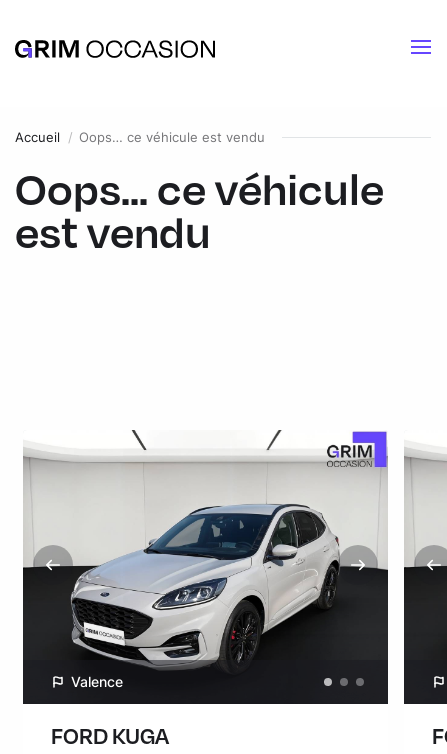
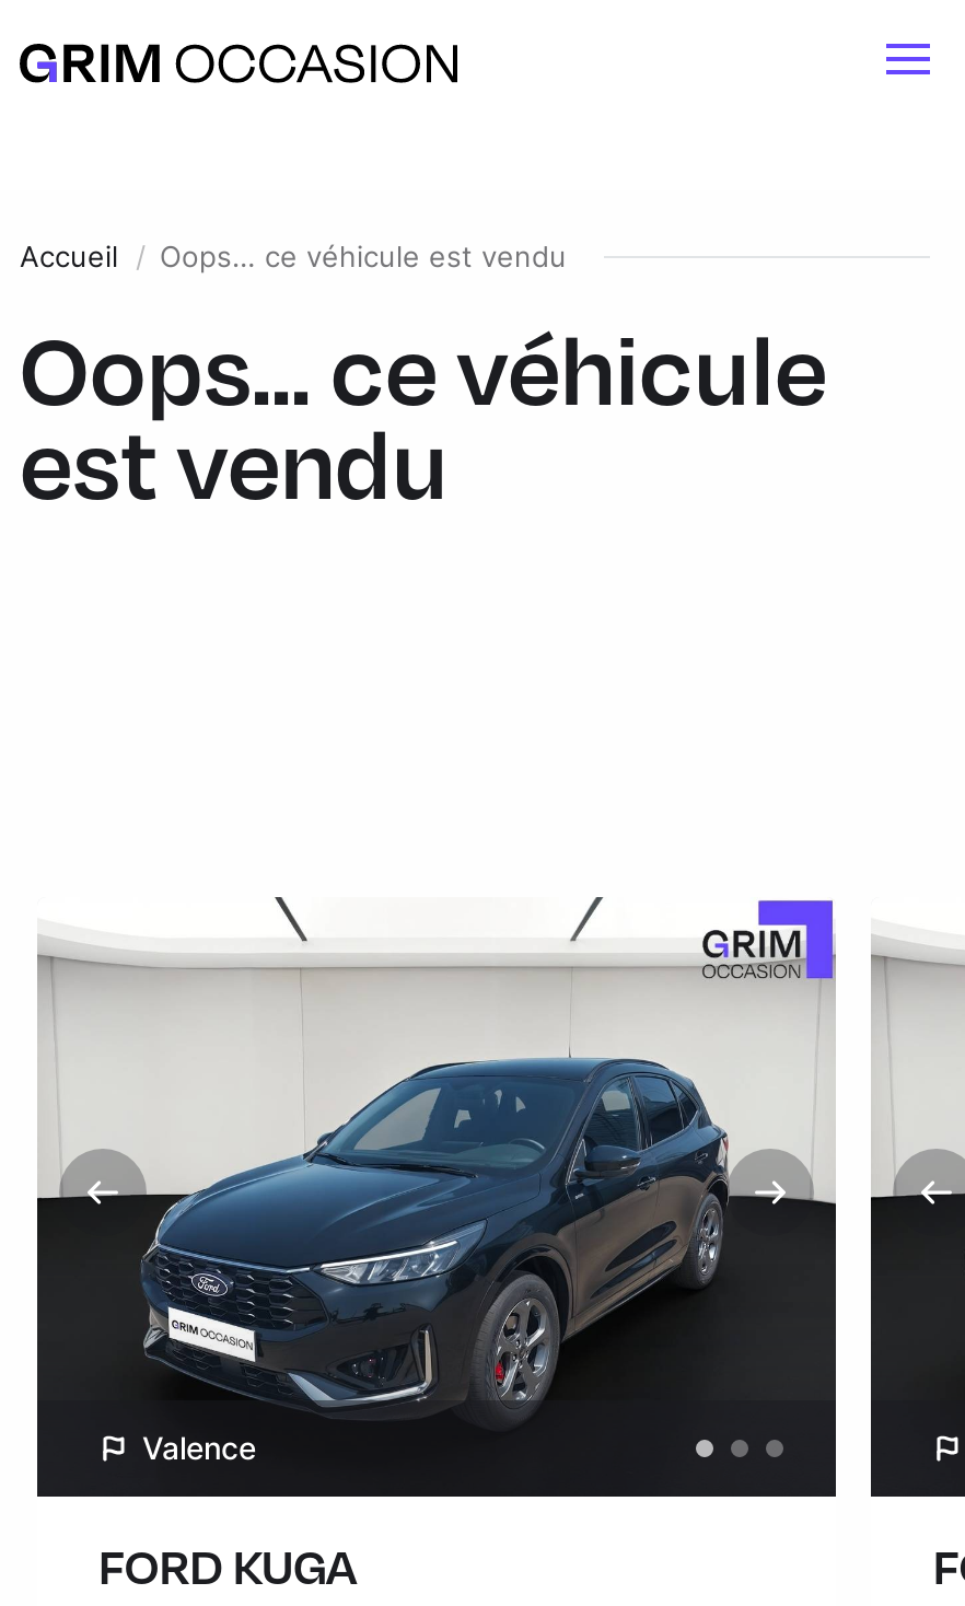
- [image]
+ [image]
